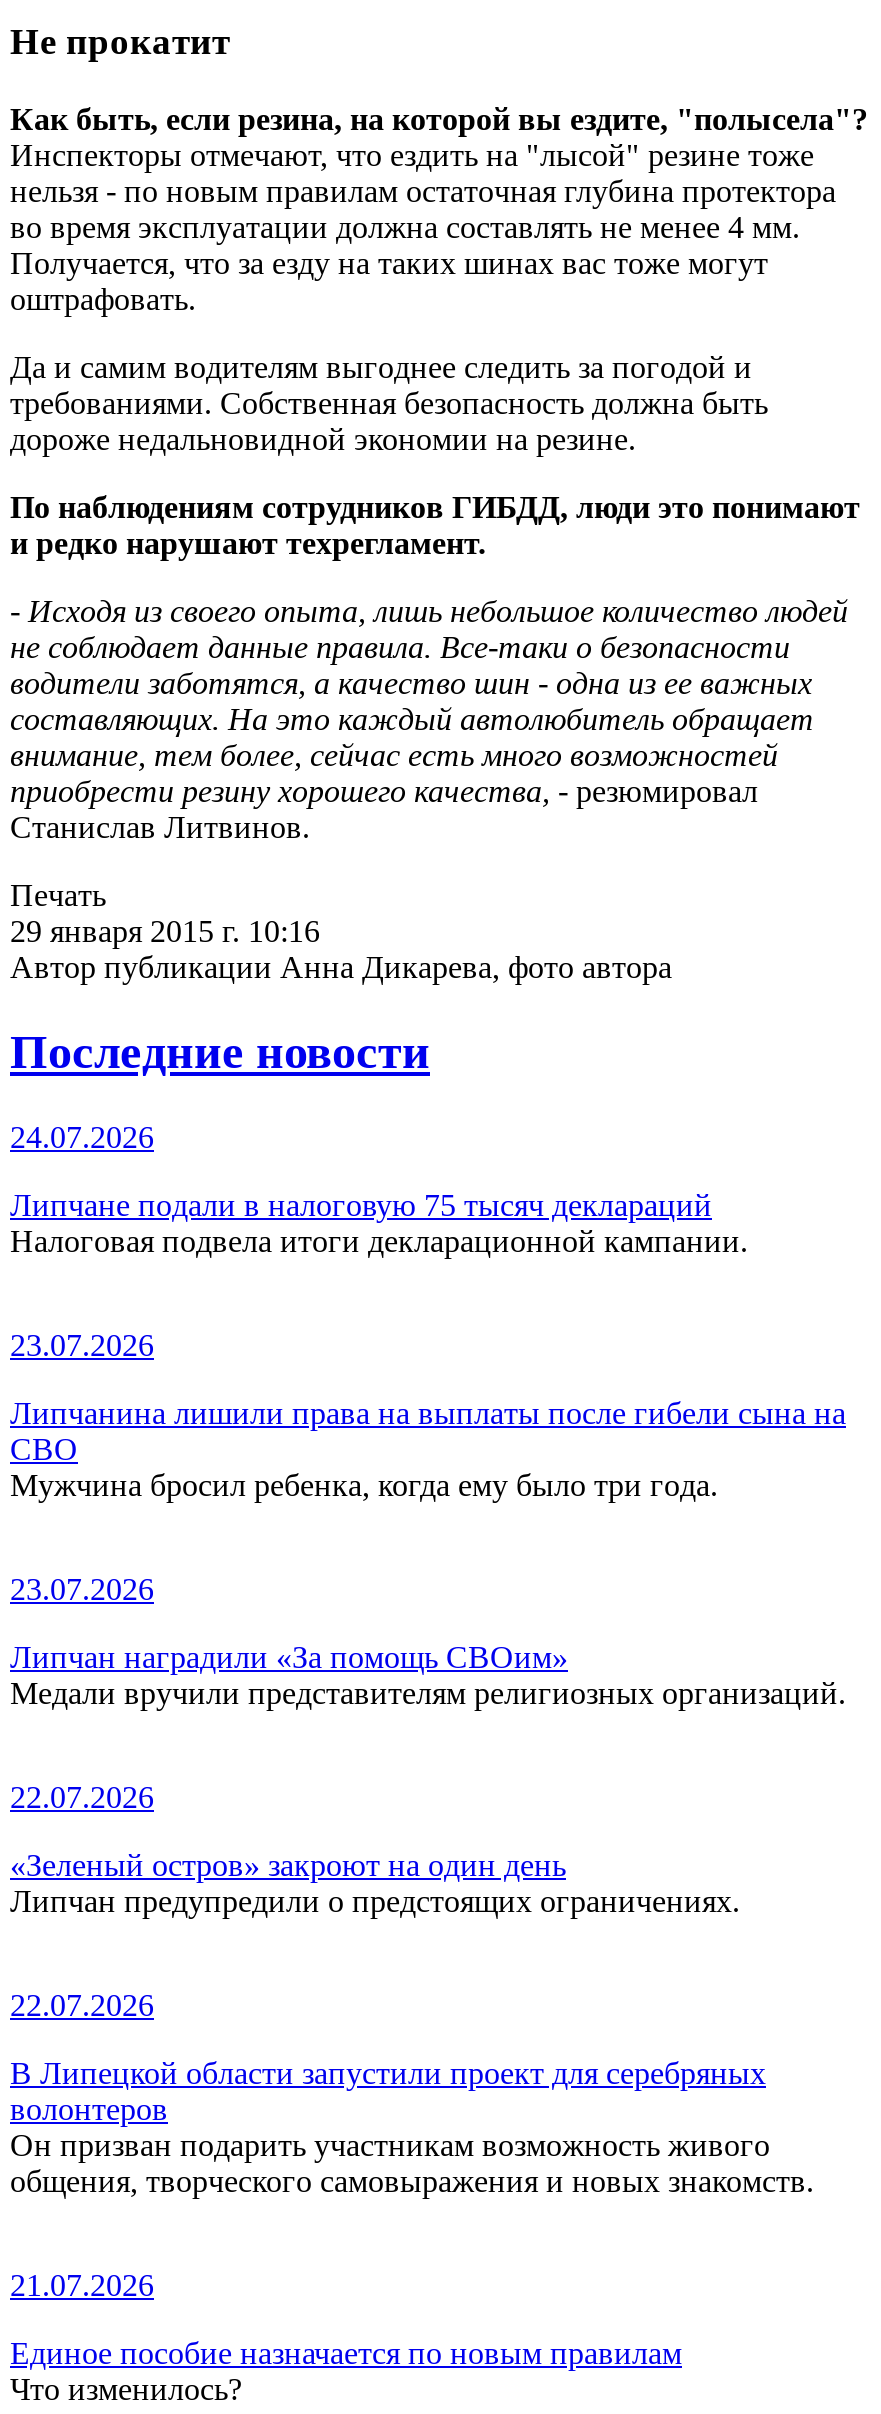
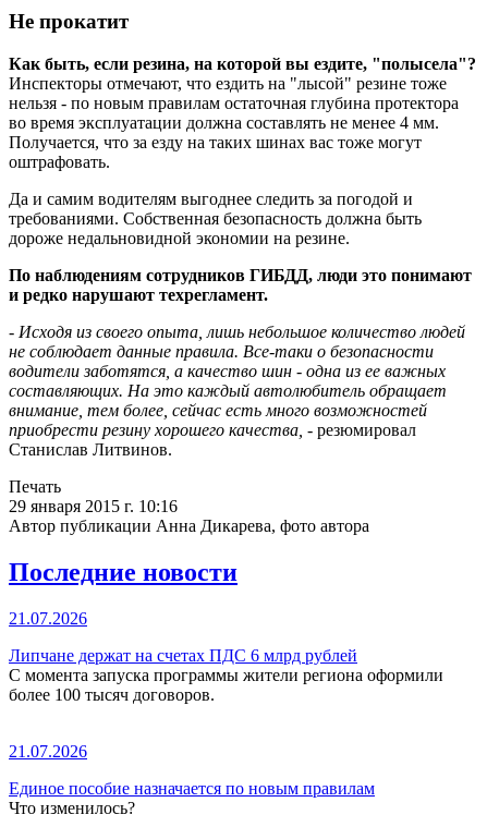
- 24.07.2026
- Липчане подали в налоговую 75 тысяч деклараций
- Налоговая подвела итоги декларационной кампании.
- 23.07.2026
- Липчанина лишили права на выплаты после гибели сына на
- СВО
- Мужчина бросил ребенка, когда ему было три года.
- 23.07.2026
- Липчан наградили «За помощь СВОим»
- Медали вручили представителям религиозных организаций.
- 22.07.2026
- «Зеленый остров» закроют на один день
- Липчан предупредили о предстоящих ограничениях.
- 22.07.2026
- В Липецкой области запустили проект для серебряных
- волонтеров
- Он призван подарить участникам возможность живого
- общения, творческого самовыражения и новых знакомств.
+ 21.07.2026
+ Липчане держат на счетах ПДС 6 млрд рублей
+ С момента запуска программы жители региона оформили
+ более 100 тысяч договоров.
